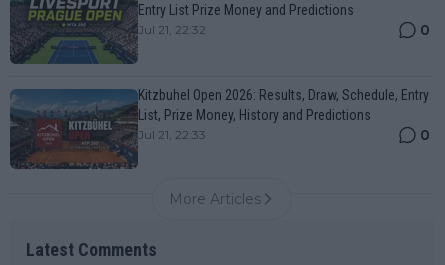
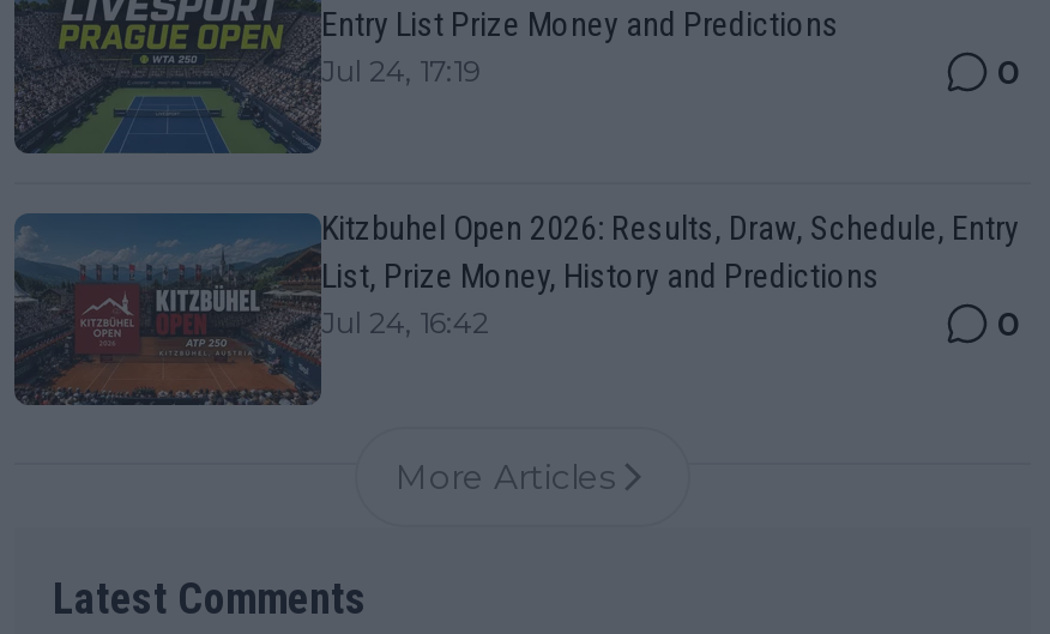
- Jul 21, 22:32
+ Jul 24, 17:19

- Jul 21, 22:33
+ Jul 24, 16:42
